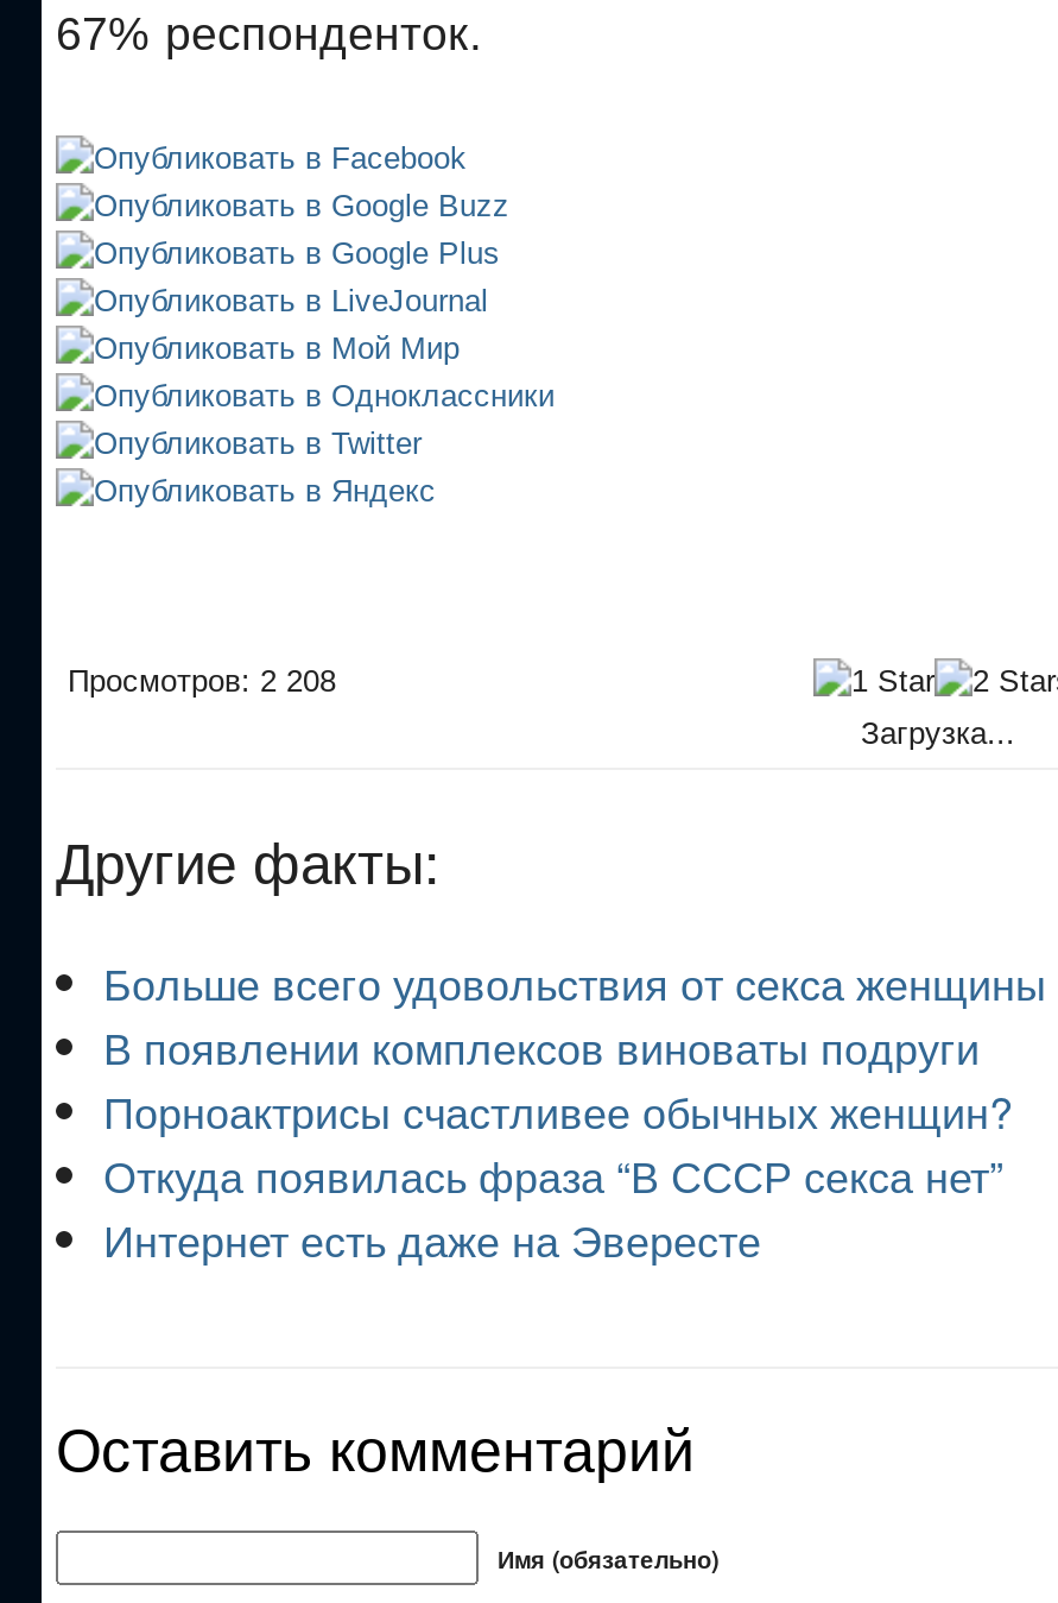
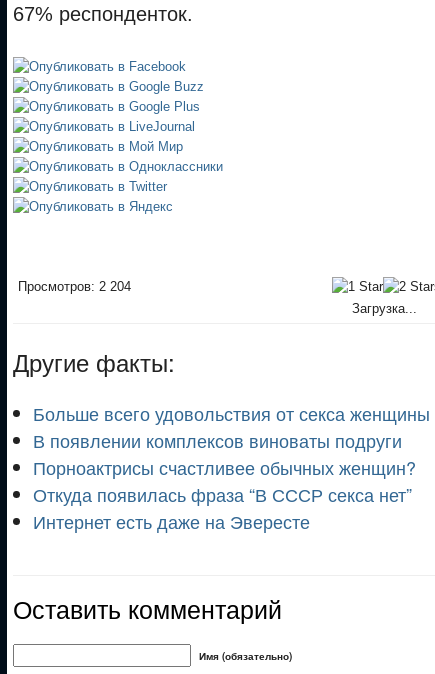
- Просмотров: 2 208
+ Просмотров: 2 204
